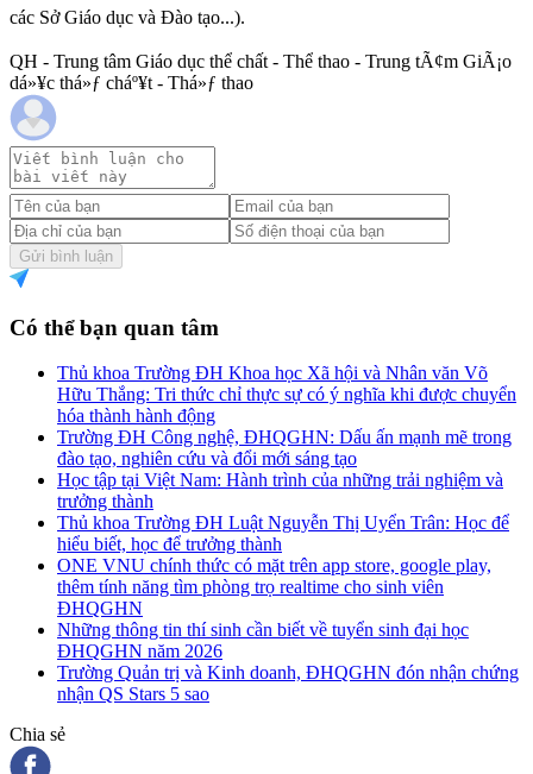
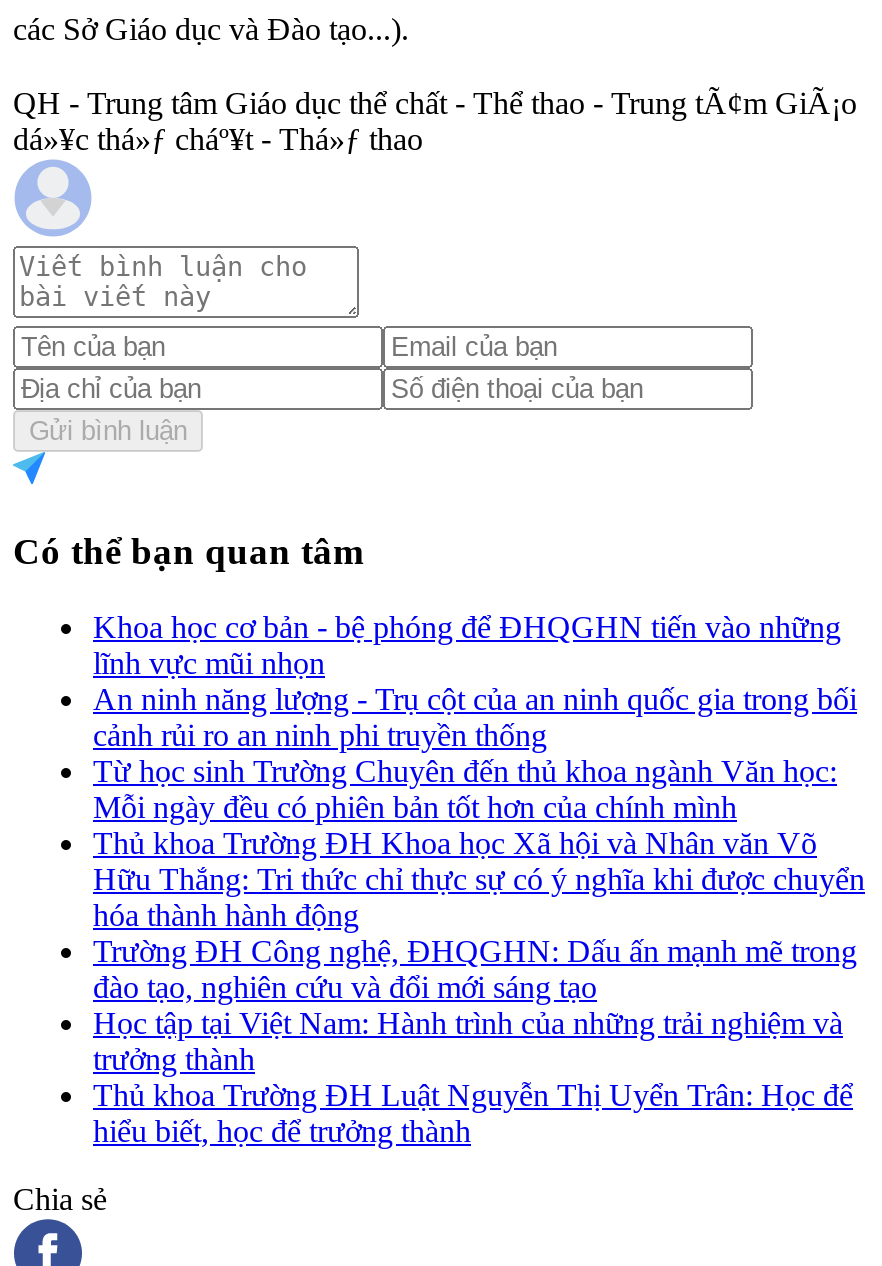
+ Khoa học cơ bản - bệ phóng để ĐHQGHN tiến vào những
+ lĩnh vực mũi nhọn
+ An ninh năng lượng - Trụ cột của an ninh quốc gia trong bối
+ cảnh rủi ro an ninh phi truyền thống
+ Từ học sinh Trường Chuyên đến thủ khoa ngành Văn học:
+ Mỗi ngày đều có phiên bản tốt hơn của chính mình

moved down: Thủ khoa Trường ĐH Khoa học Xã hội và Nhân văn Võ | Hữu Thắng: Tri thức chỉ thực sự có ý nghĩa khi được chuyển | hóa thành hành động | ... | Thủ khoa Trường ĐH Luật Nguyễn Thị Uyển Trân: Học để | hiểu biết, học để trưởng thành

- ONE VNU chính thức có mặt trên app store, google play,
- thêm tính năng tìm phòng trọ realtime cho sinh viên
- ĐHQGHN
- Những thông tin thí sinh cần biết về tuyển sinh đại học
- ĐHQGHN năm 2026
- Trường Quản trị và Kinh doanh, ĐHQGHN đón nhận chứng
- nhận QS Stars 5 sao
